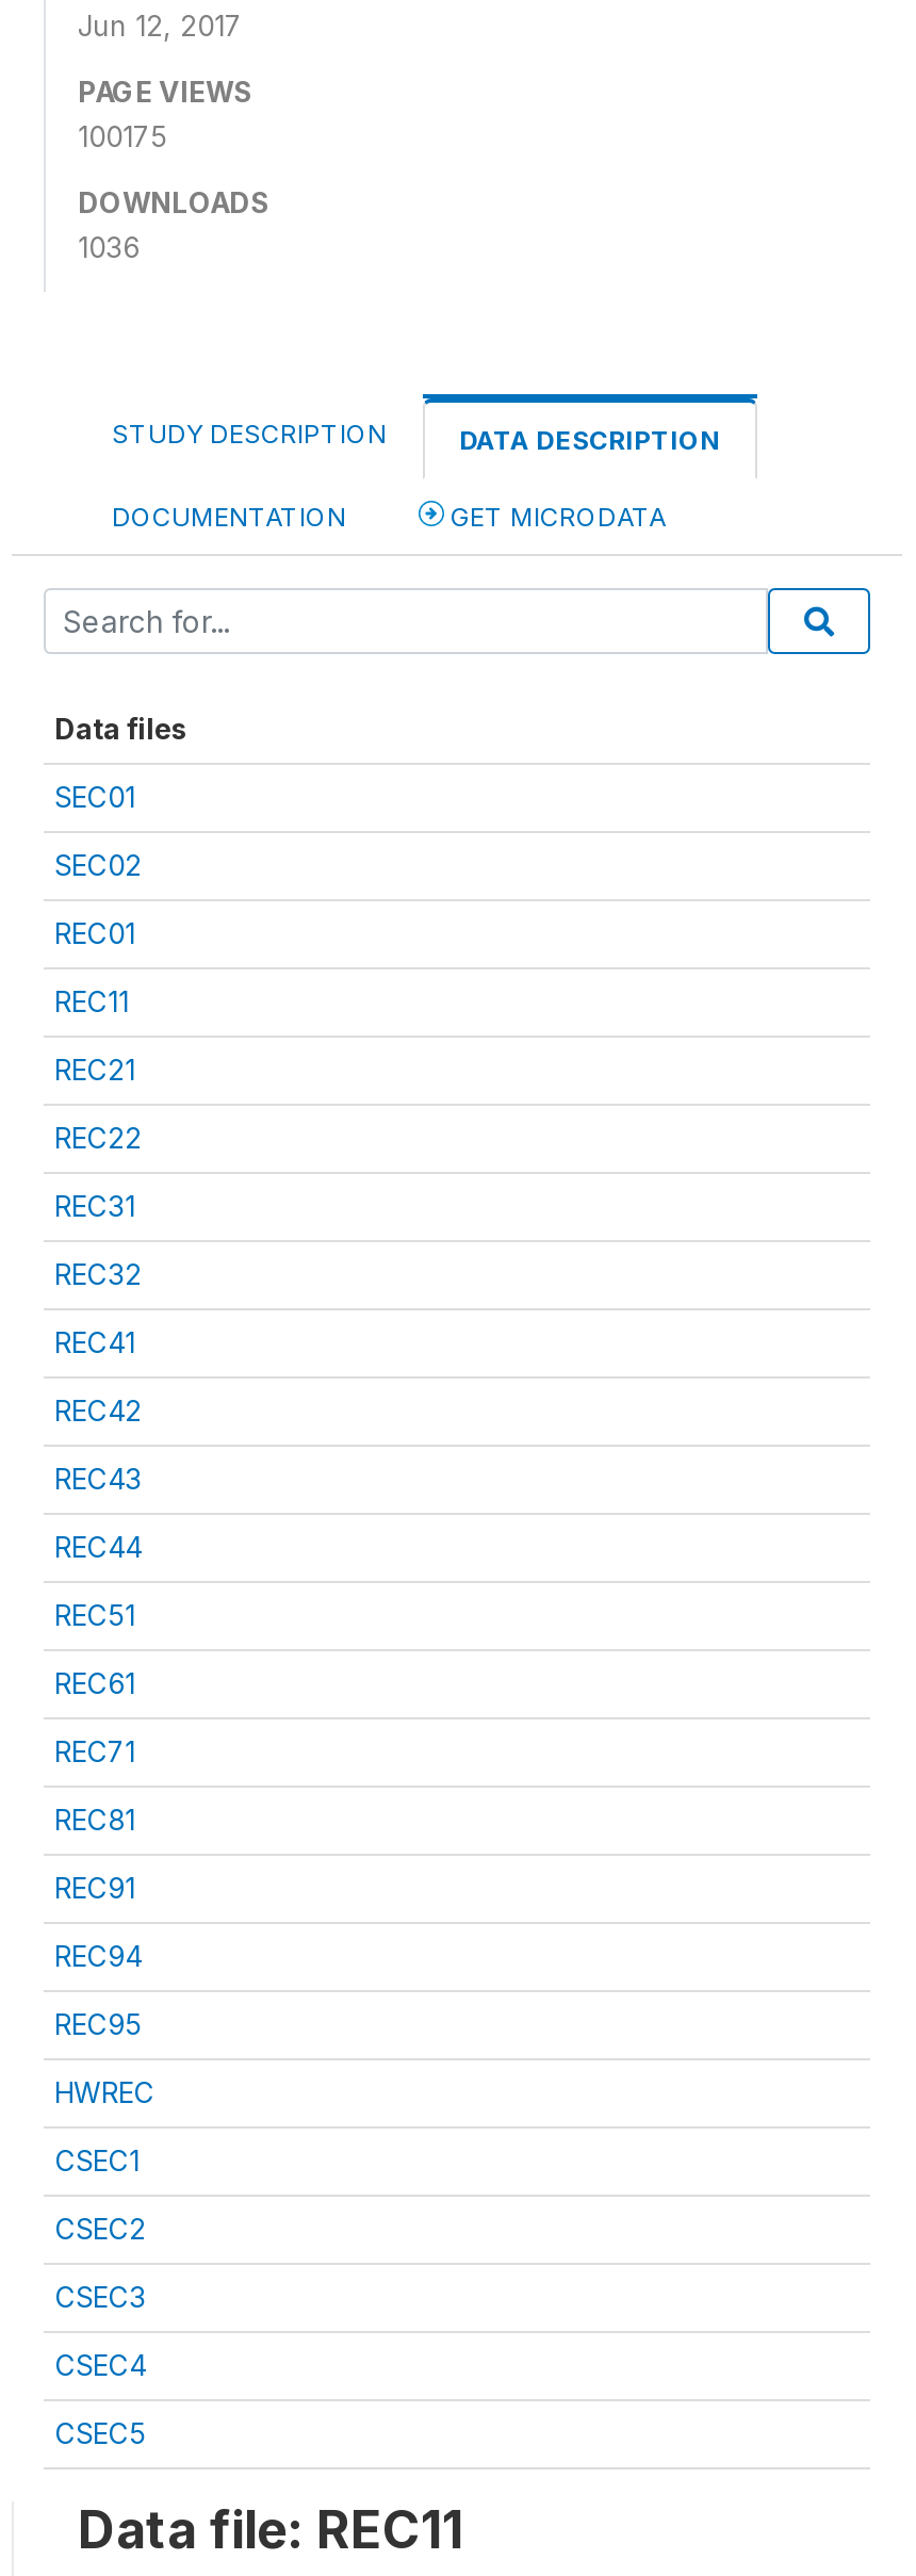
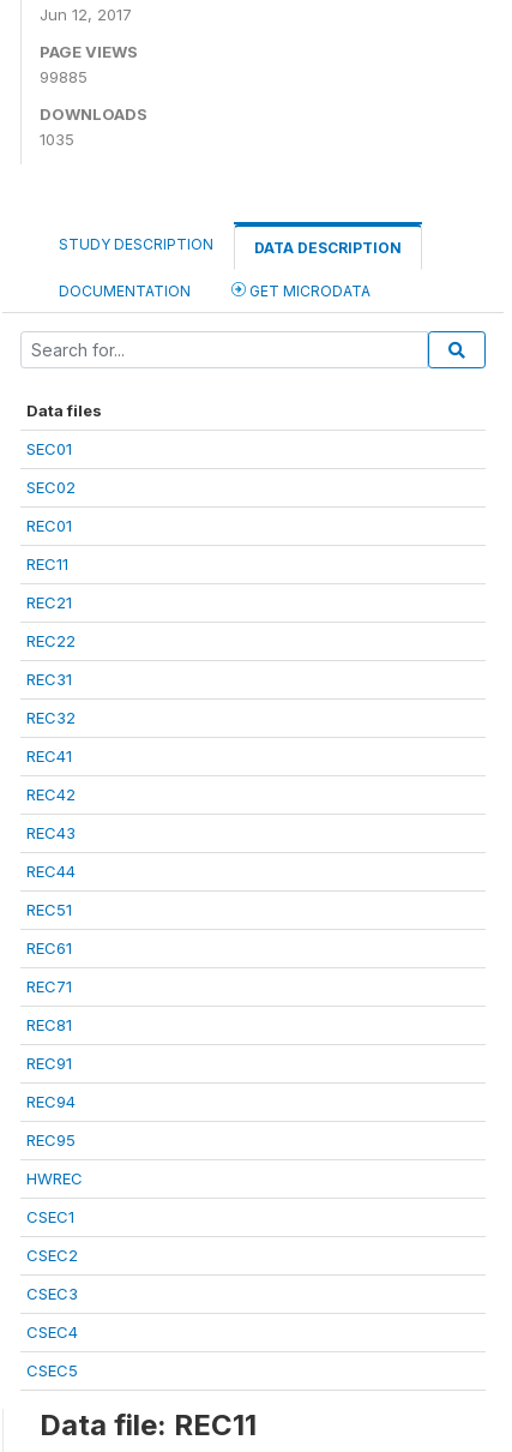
- 100175
+ 99885

- 1036
+ 1035
